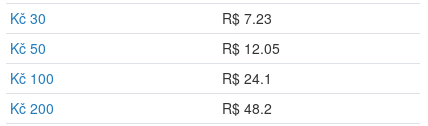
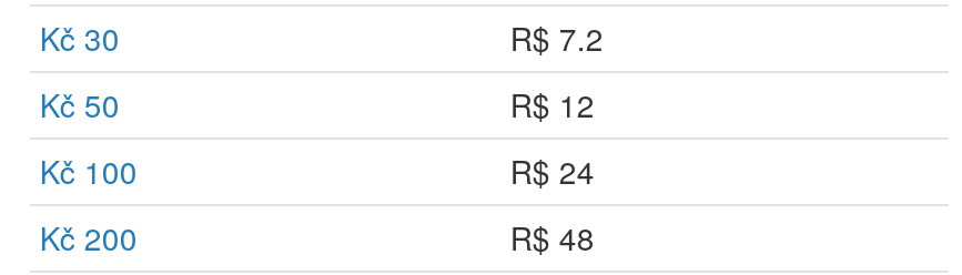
- R$ 7.23
+ R$ 7.2

- R$ 12.05
+ R$ 12

- R$ 24.1
+ R$ 24

- R$ 48.2
+ R$ 48
